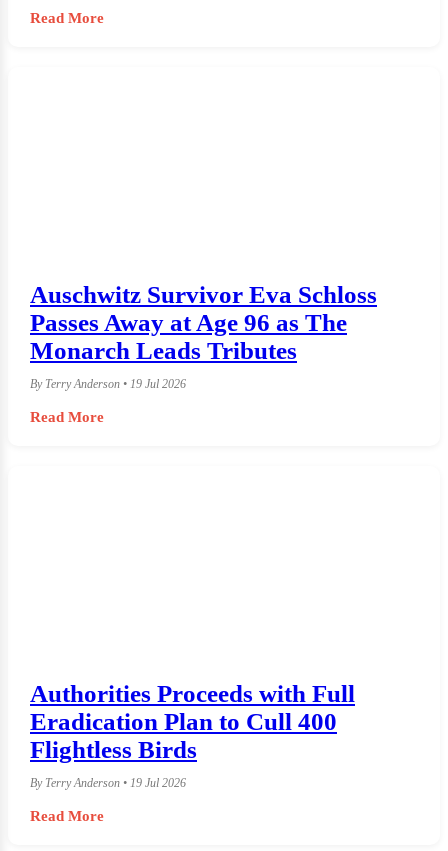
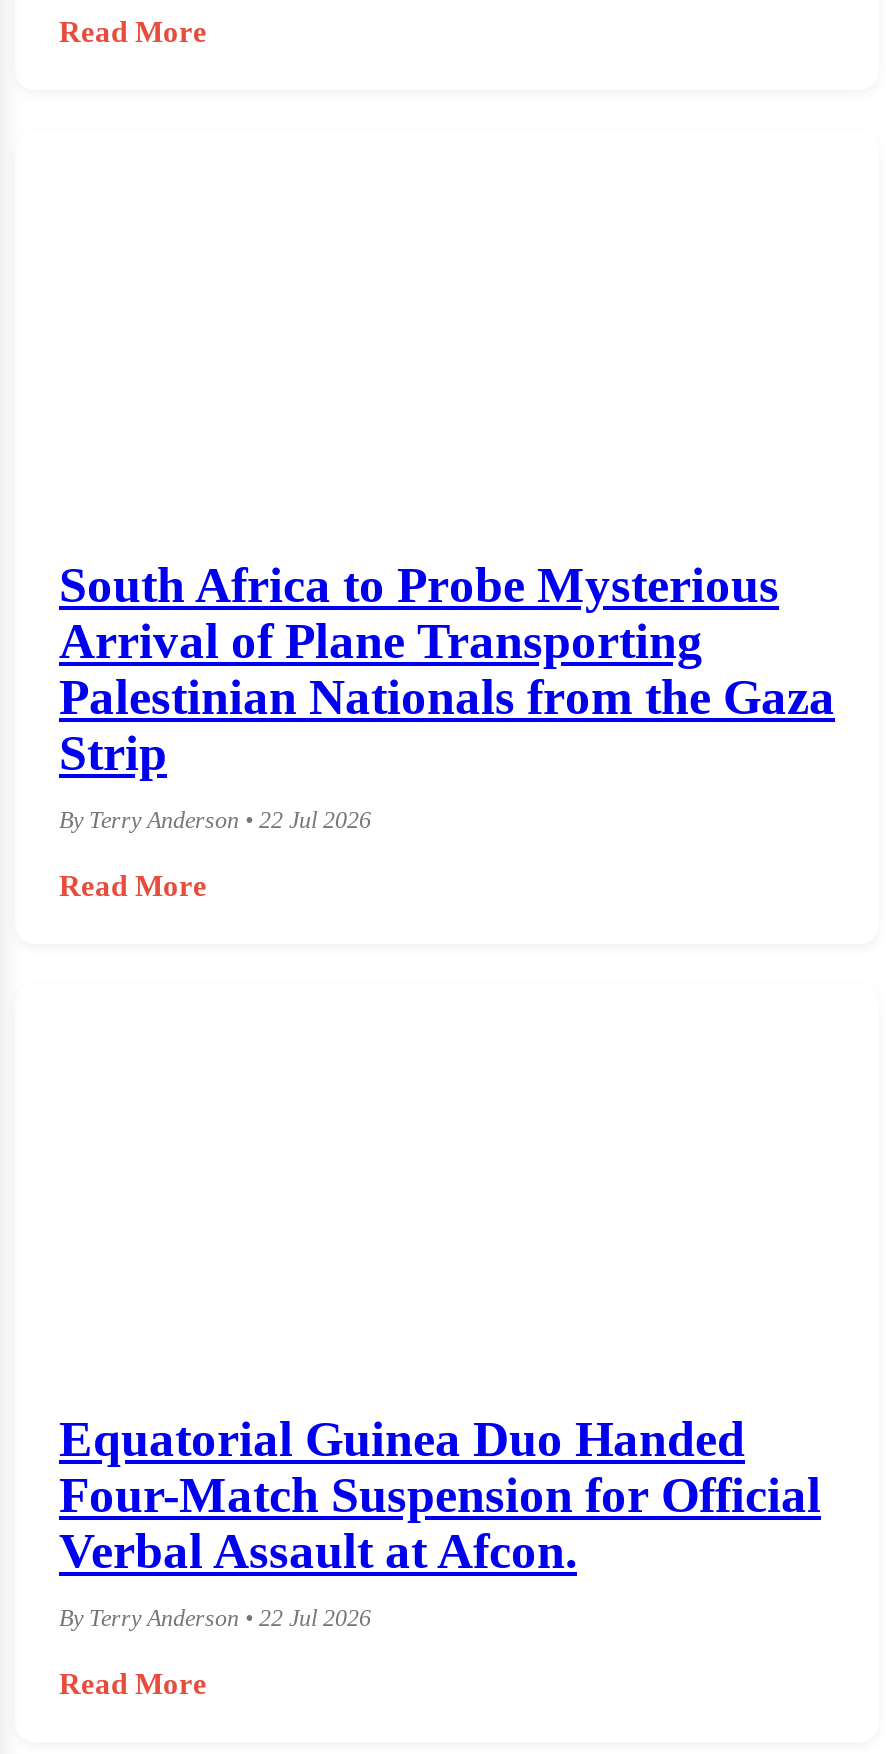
- Auschwitz Survivor Eva Schloss
- Passes Away at Age 96 as The
- Monarch Leads Tributes
+ South Africa to Probe Mysterious
+ Arrival of Plane Transporting
+ Palestinian Nationals from the Gaza
+ Strip

- By Terry Anderson • 19 Jul 2026
+ By Terry Anderson • 22 Jul 2026

- Authorities Proceeds with Full
- Eradication Plan to Cull 400
- Flightless Birds
+ Equatorial Guinea Duo Handed
+ Four-Match Suspension for Official
+ Verbal Assault at Afcon.

- By Terry Anderson • 19 Jul 2026
+ By Terry Anderson • 22 Jul 2026
